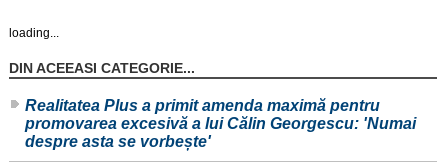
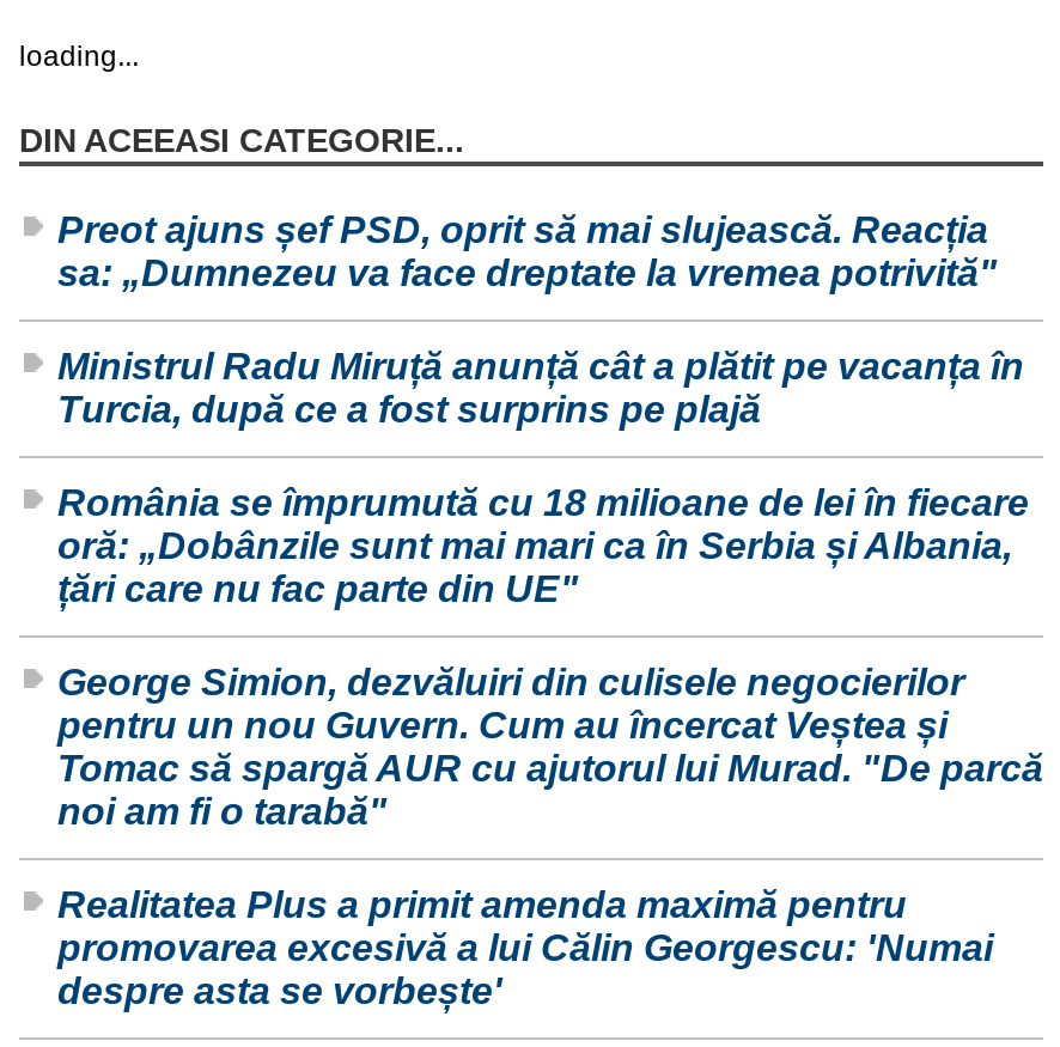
+ Preot ajuns șef PSD, oprit să mai slujească. Reacția
+ sa: „Dumnezeu va face dreptate la vremea potrivită"
+ Ministrul Radu Miruță anunță cât a plătit pe vacanța în
+ Turcia, după ce a fost surprins pe plajă
+ România se împrumută cu 18 milioane de lei în fiecare
+ oră: „Dobânzile sunt mai mari ca în Serbia și Albania,
+ țări care nu fac parte din UE"
+ George Simion, dezvăluiri din culisele negocierilor
+ pentru un nou Guvern. Cum au încercat Veștea și
+ Tomac să spargă AUR cu ajutorul lui Murad. "De parcă
+ noi am fi o tarabă"
